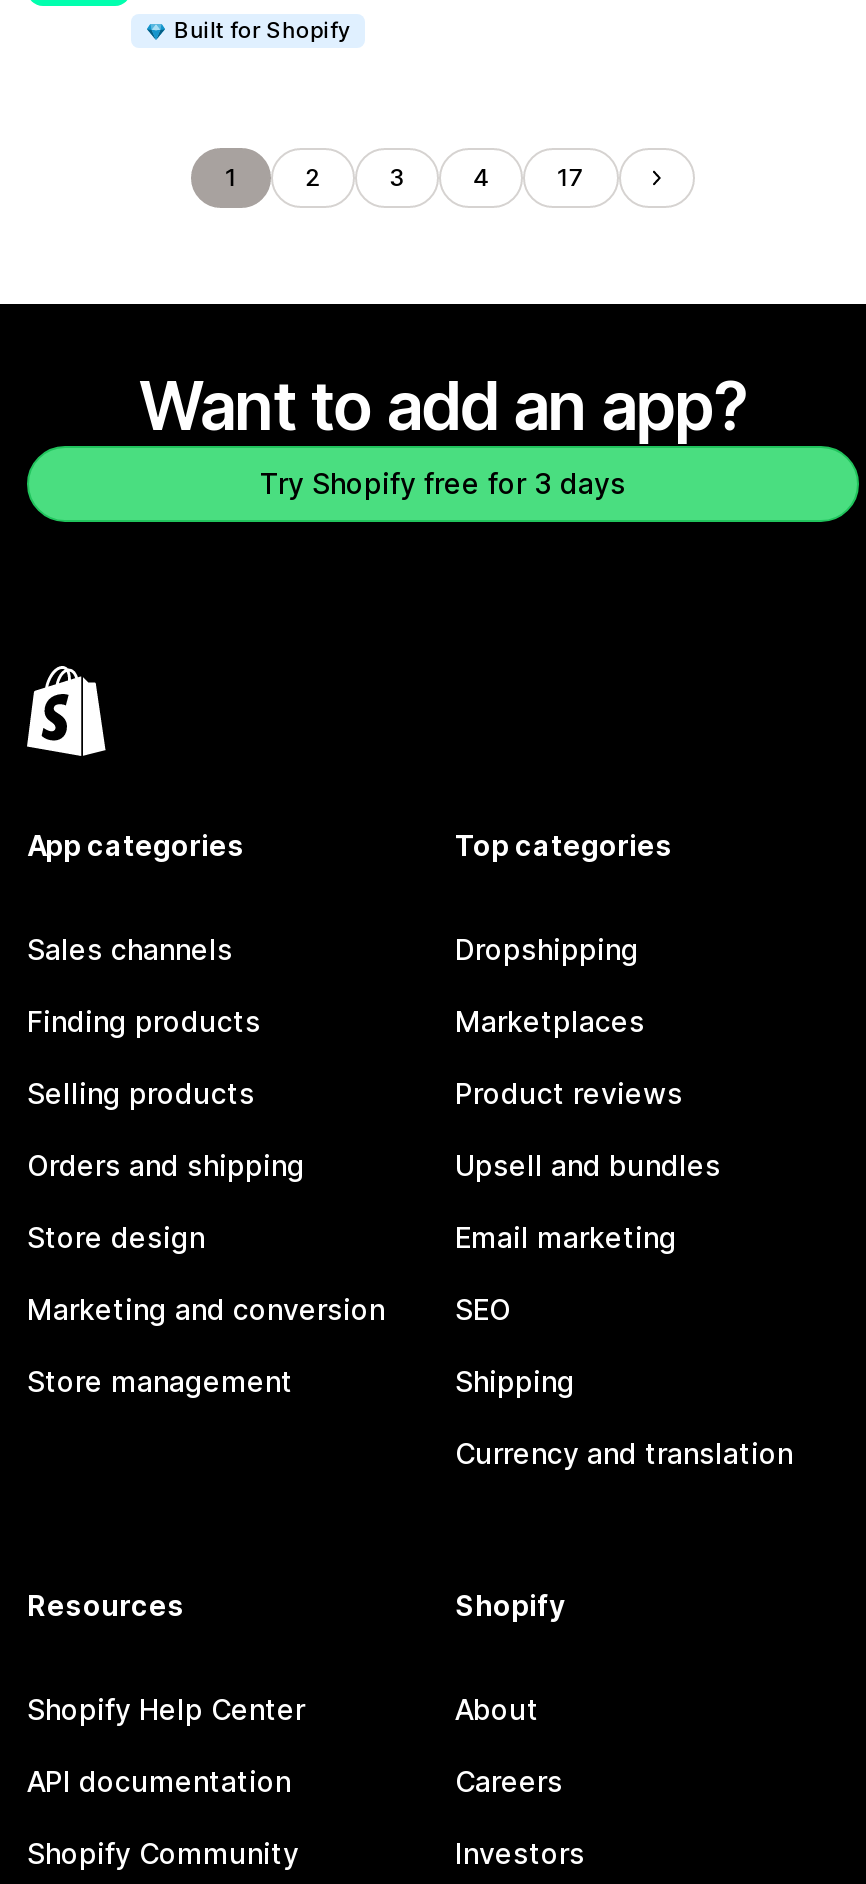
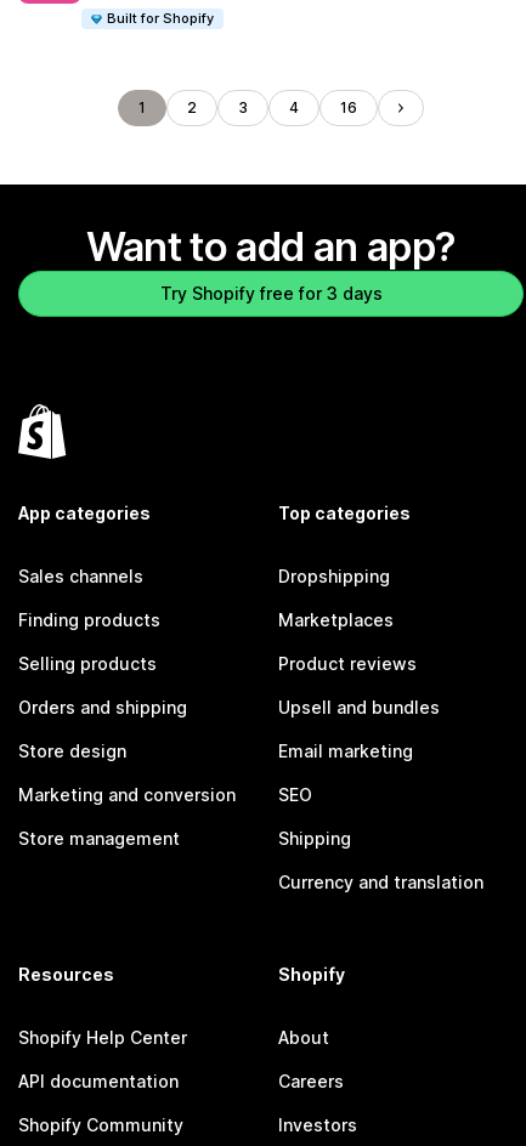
- 17
+ 16
